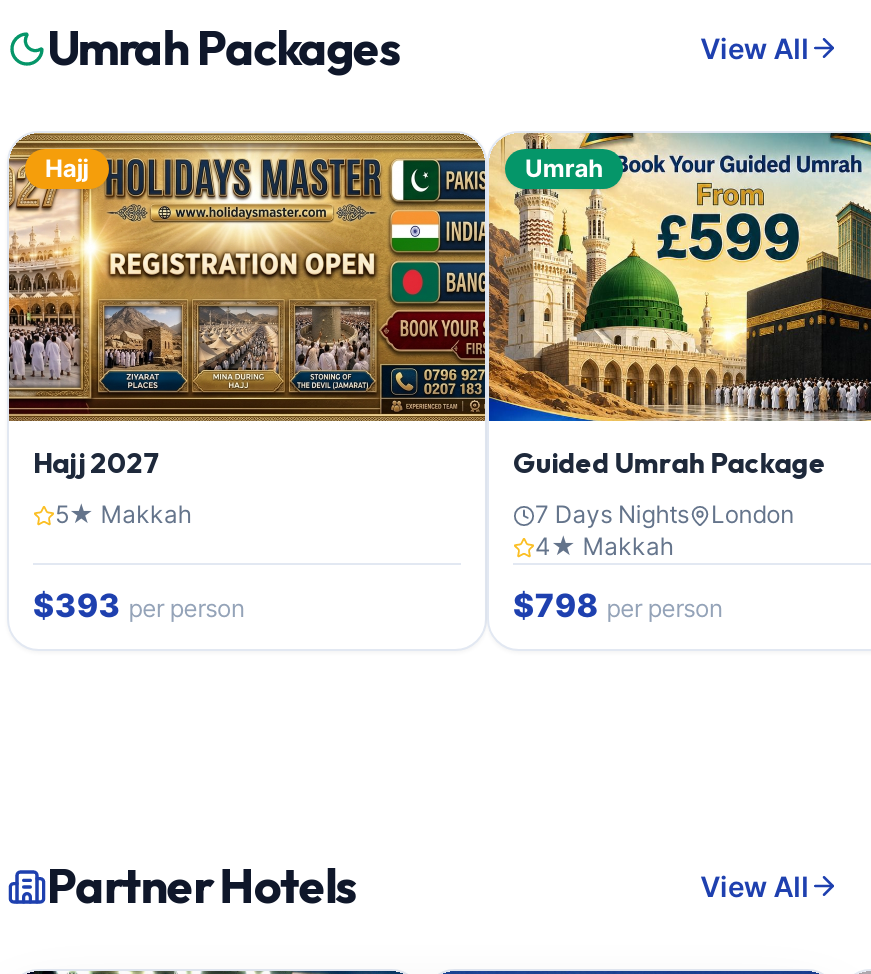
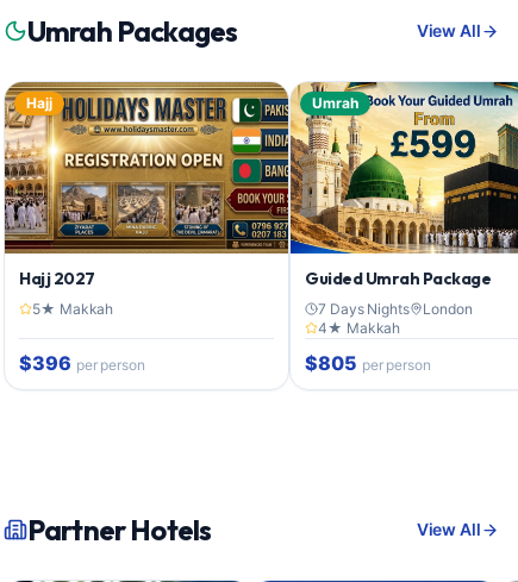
- $393 per person
+ $396 per person

- $798 per person
+ $805 per person
